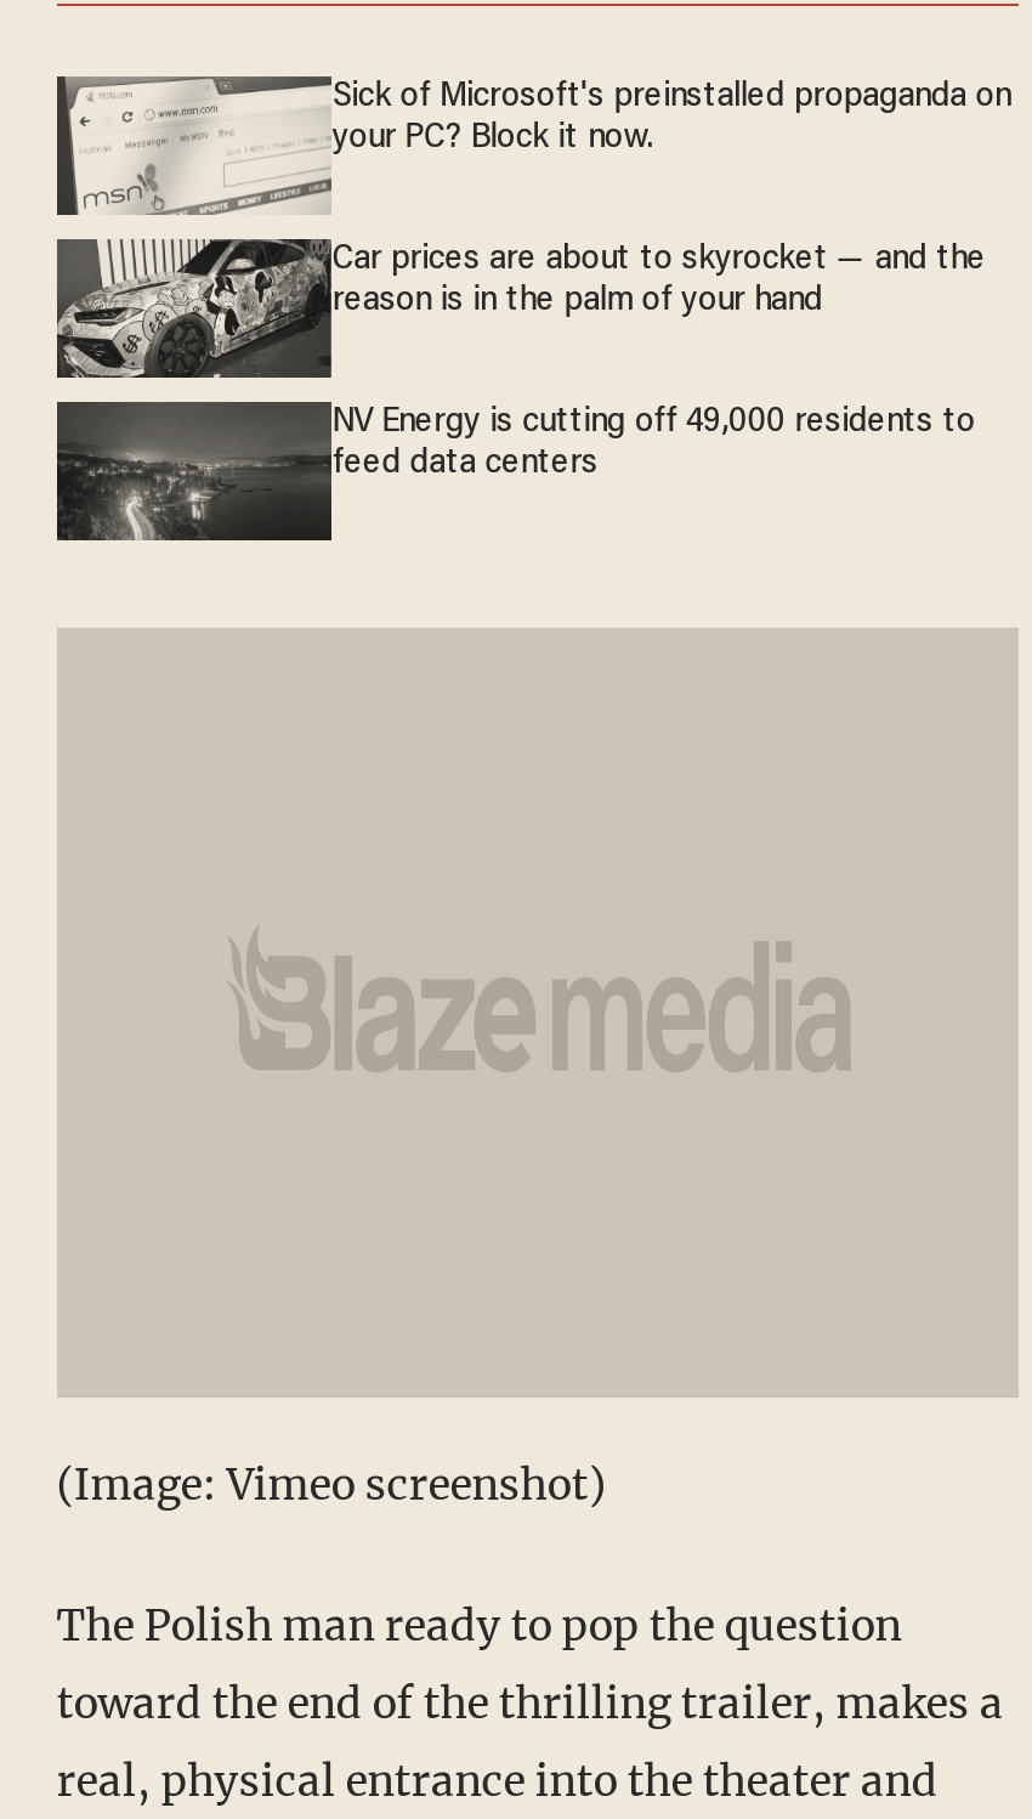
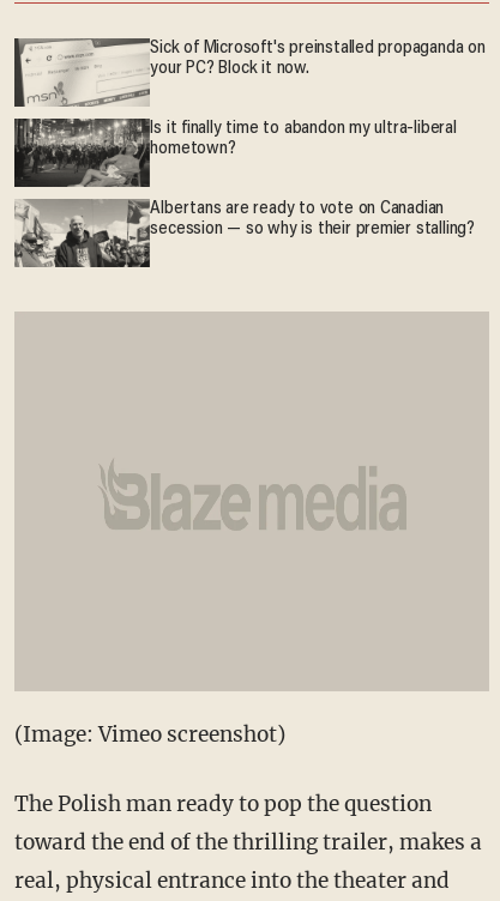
- [image]
- Car prices are about to skyrocket — and the
- reason is in the palm of your hand
+ [image]
+ Is it finally time to abandon my ultra-liberal
+ hometown?

- [image]
- NV Energy is cutting off 49,000 residents to
- feed data centers
+ [image]
+ Albertans are ready to vote on Canadian
+ secession — so why is their premier stalling?
